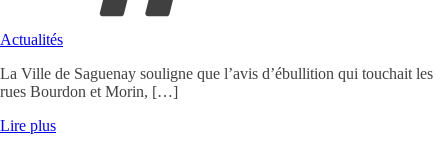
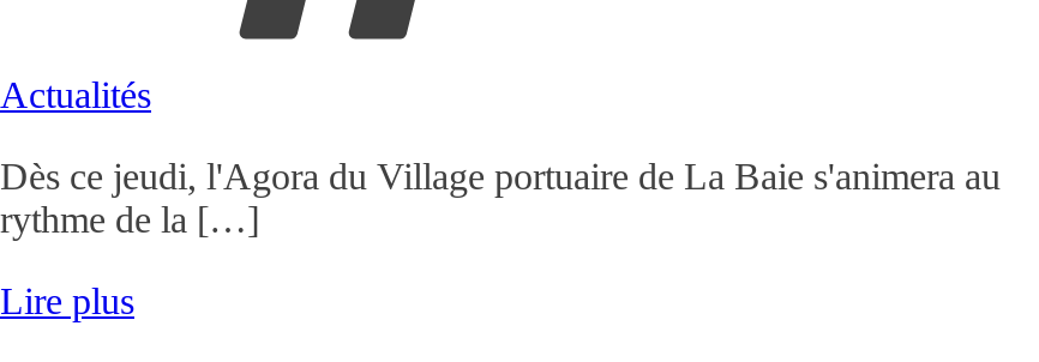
- La Ville de Saguenay souligne que l’avis d’ébullition qui touchait les
- rues Bourdon et Morin, […]
+ Dès ce jeudi, l'Agora du Village portuaire de La Baie s'animera au
+ rythme de la […]
